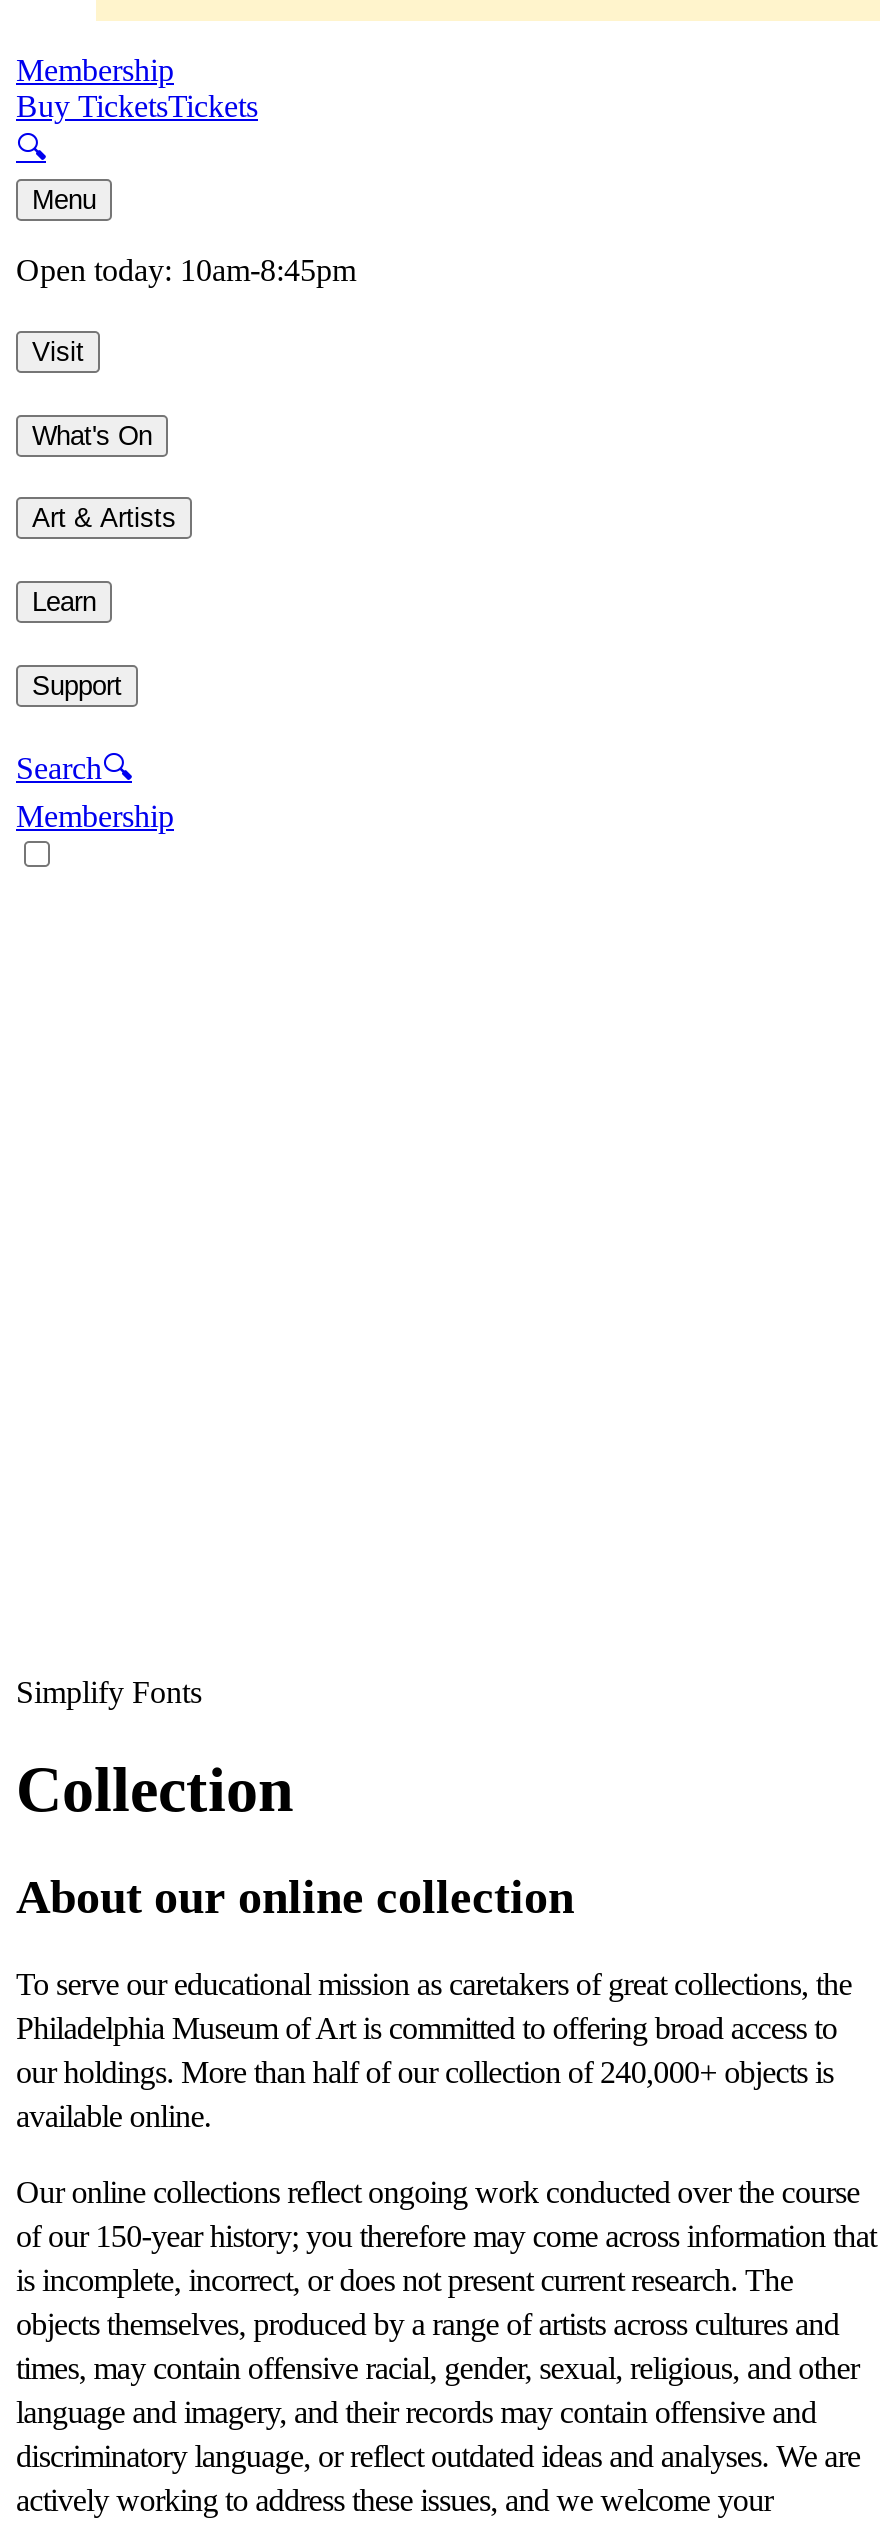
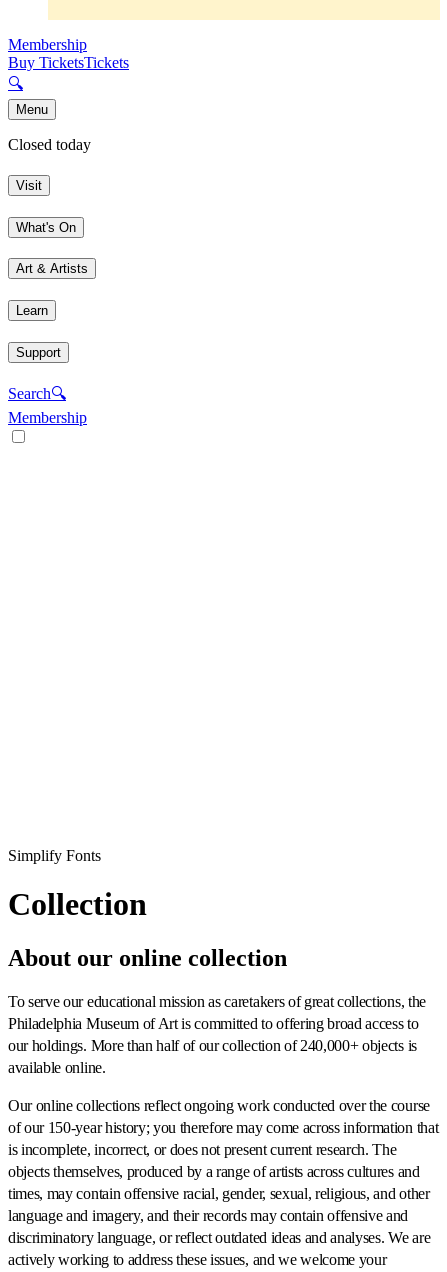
- Open today: 10am-8:45pm
+ Closed today
